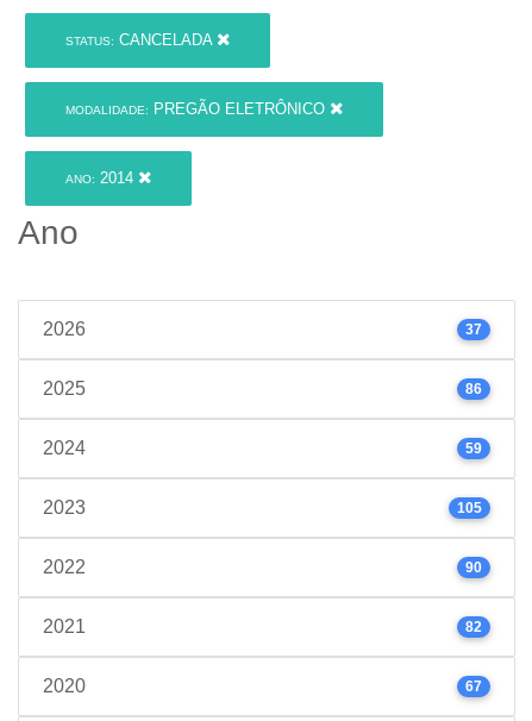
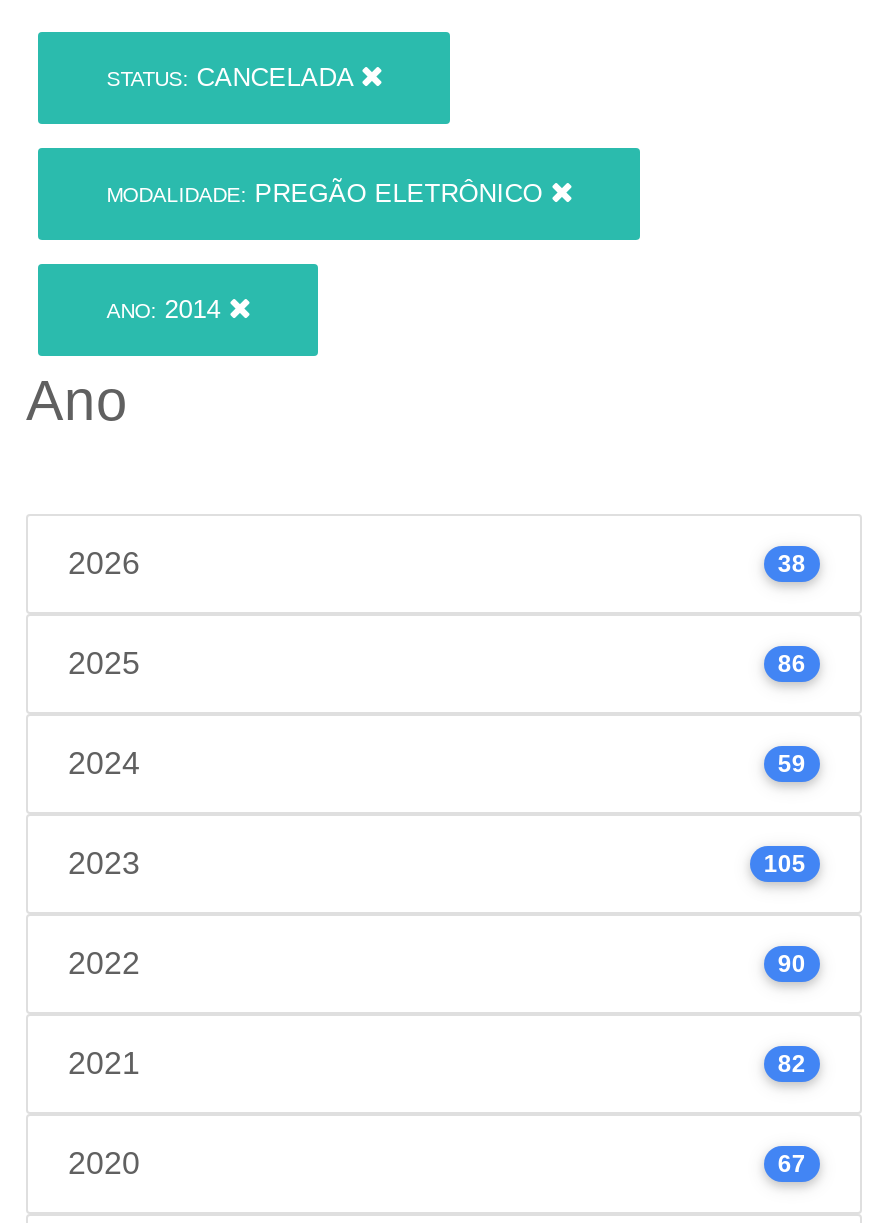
- 37
+ 38
